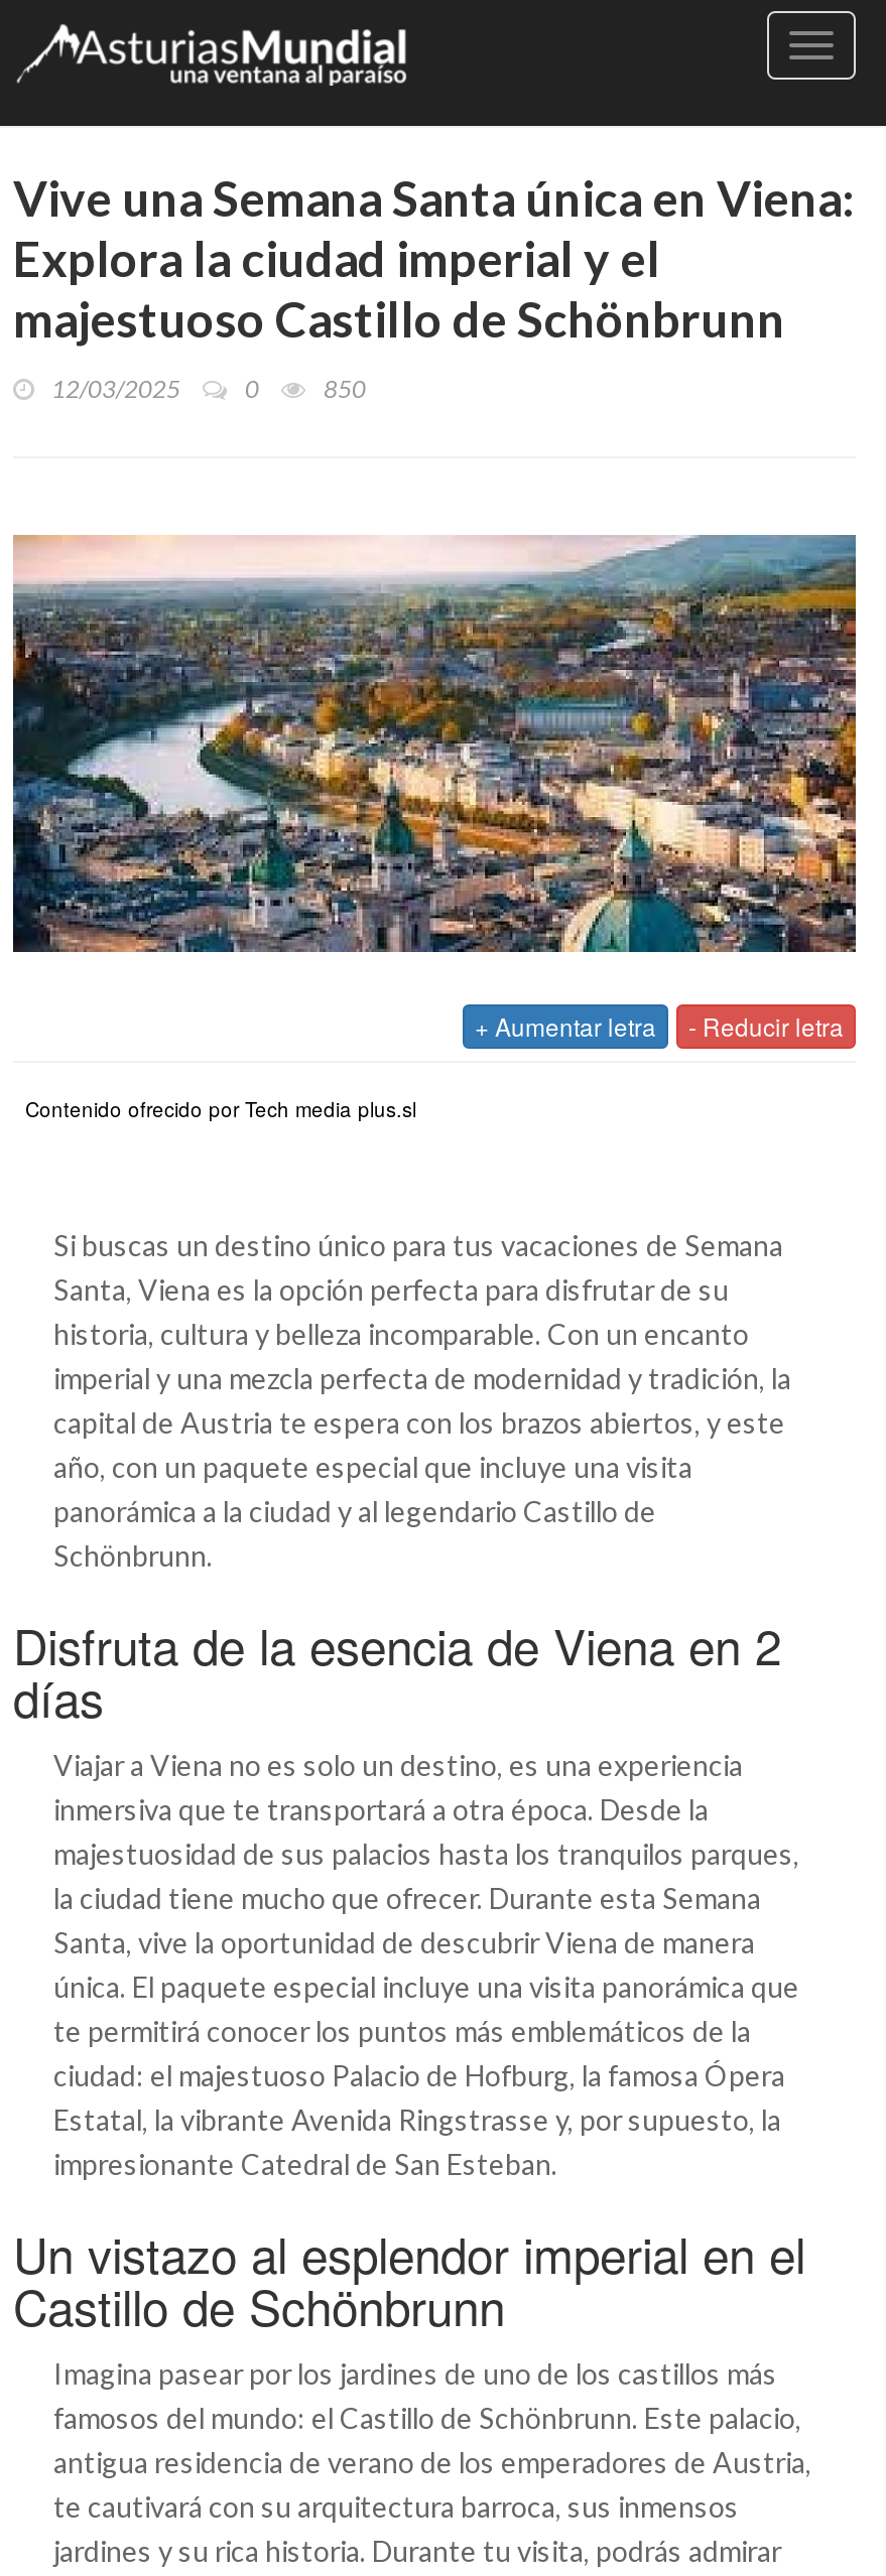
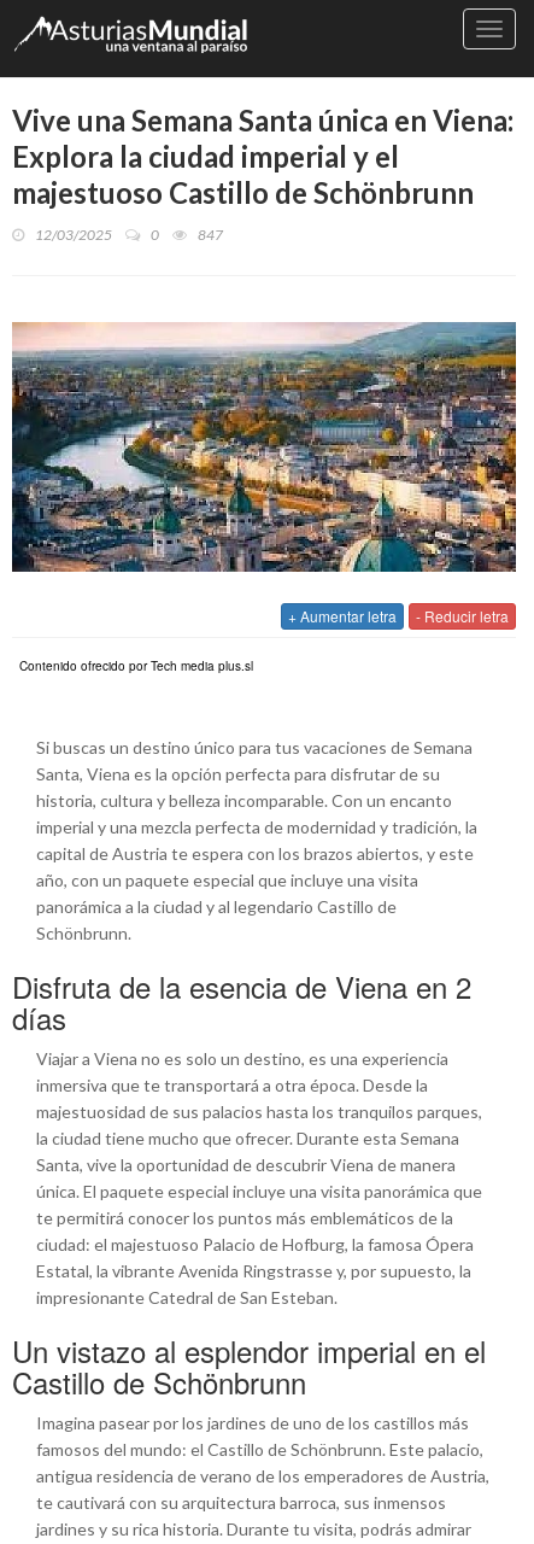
- 850
+ 847
